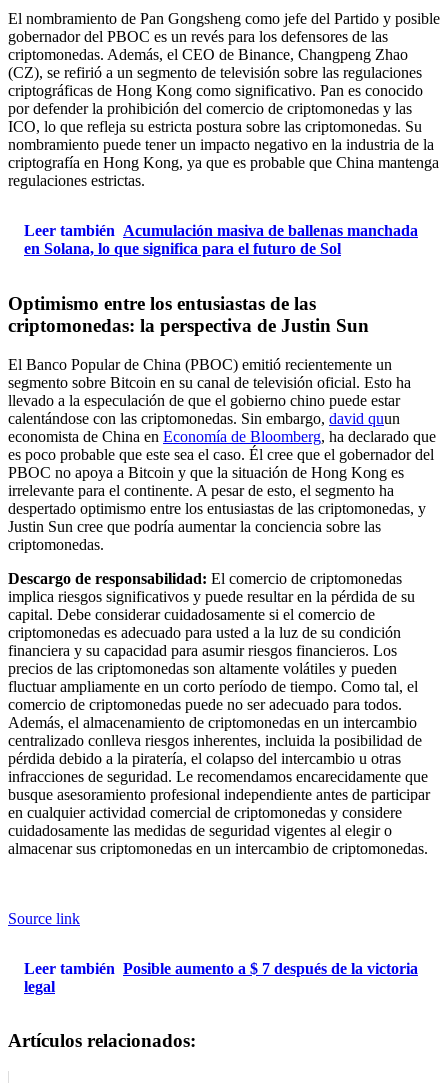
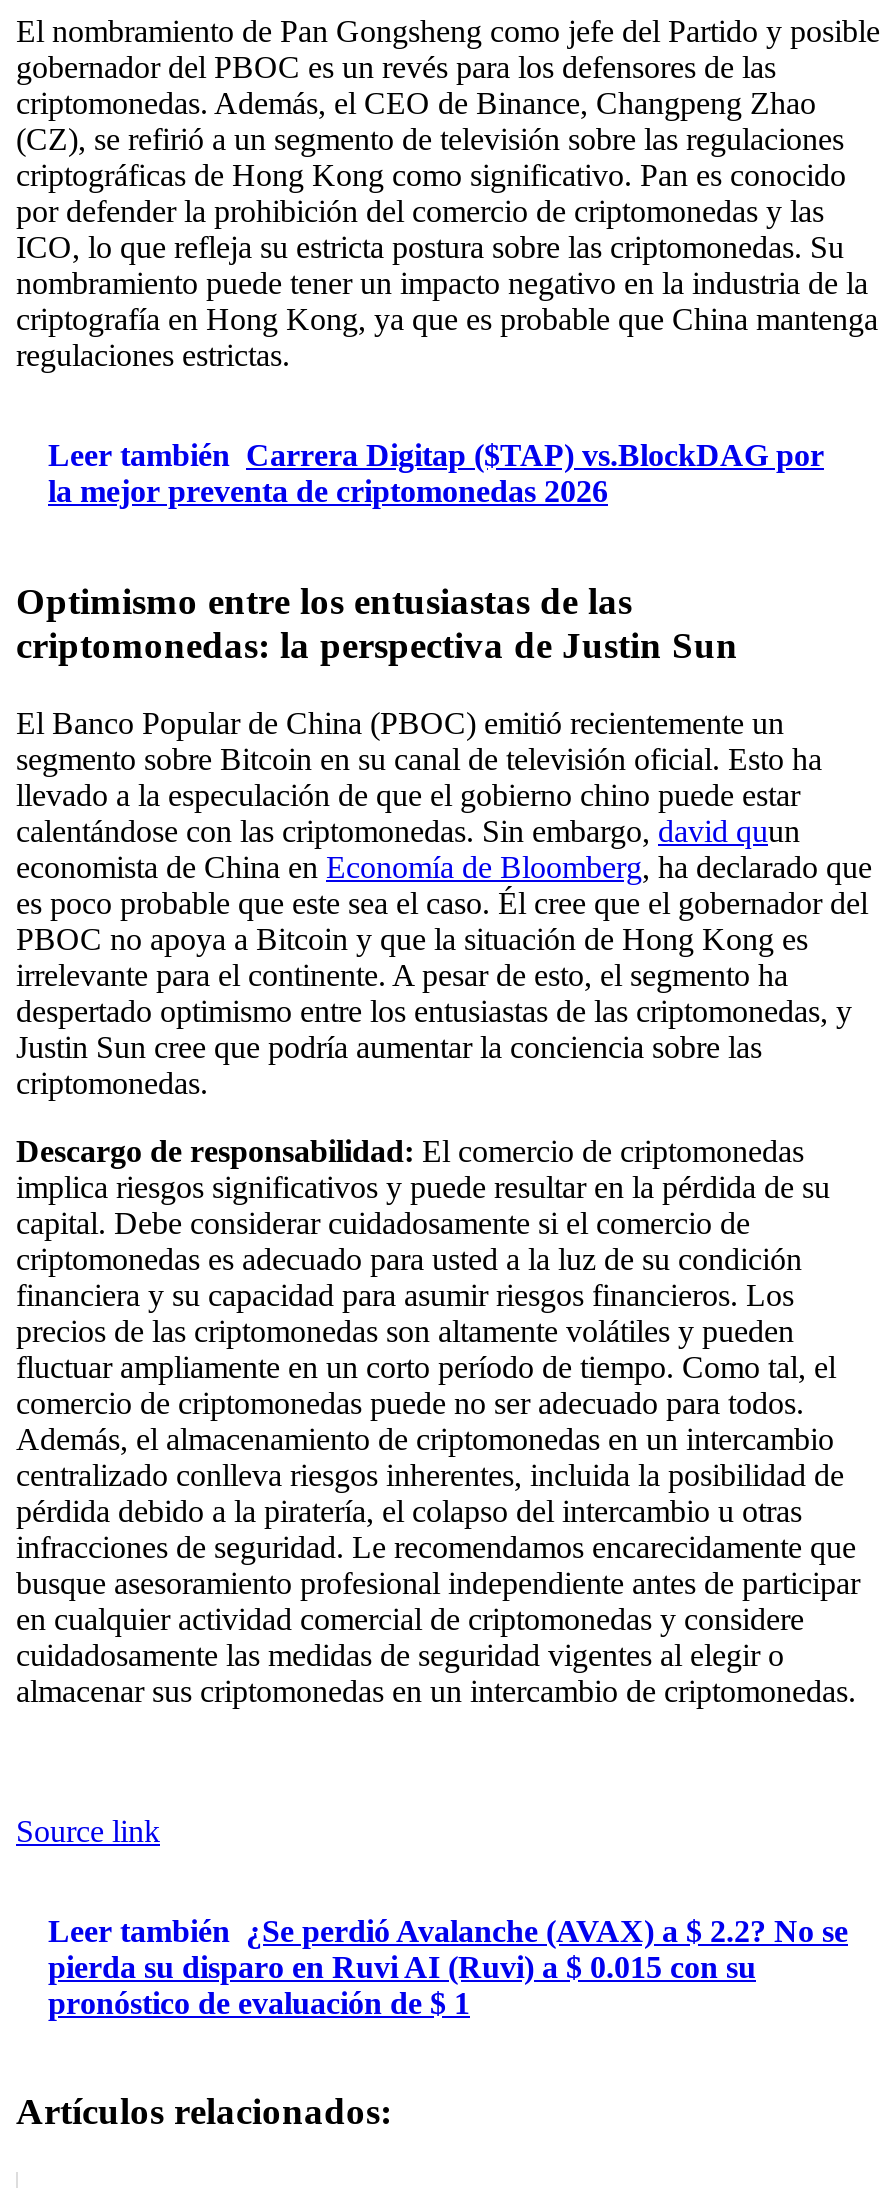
- Leer también Acumulación masiva de ballenas manchada
- en Solana, lo que significa para el futuro de Sol
+ Leer también Carrera Digitap ($TAP) vs.BlockDAG por
+ la mejor preventa de criptomonedas 2026

- Leer también Posible aumento a $ 7 después de la victoria
- legal
+ Leer también ¿Se perdió Avalanche (AVAX) a $ 2.2? No se
+ pierda su disparo en Ruvi AI (Ruvi) a $ 0.015 con su
+ pronóstico de evaluación de $ 1
